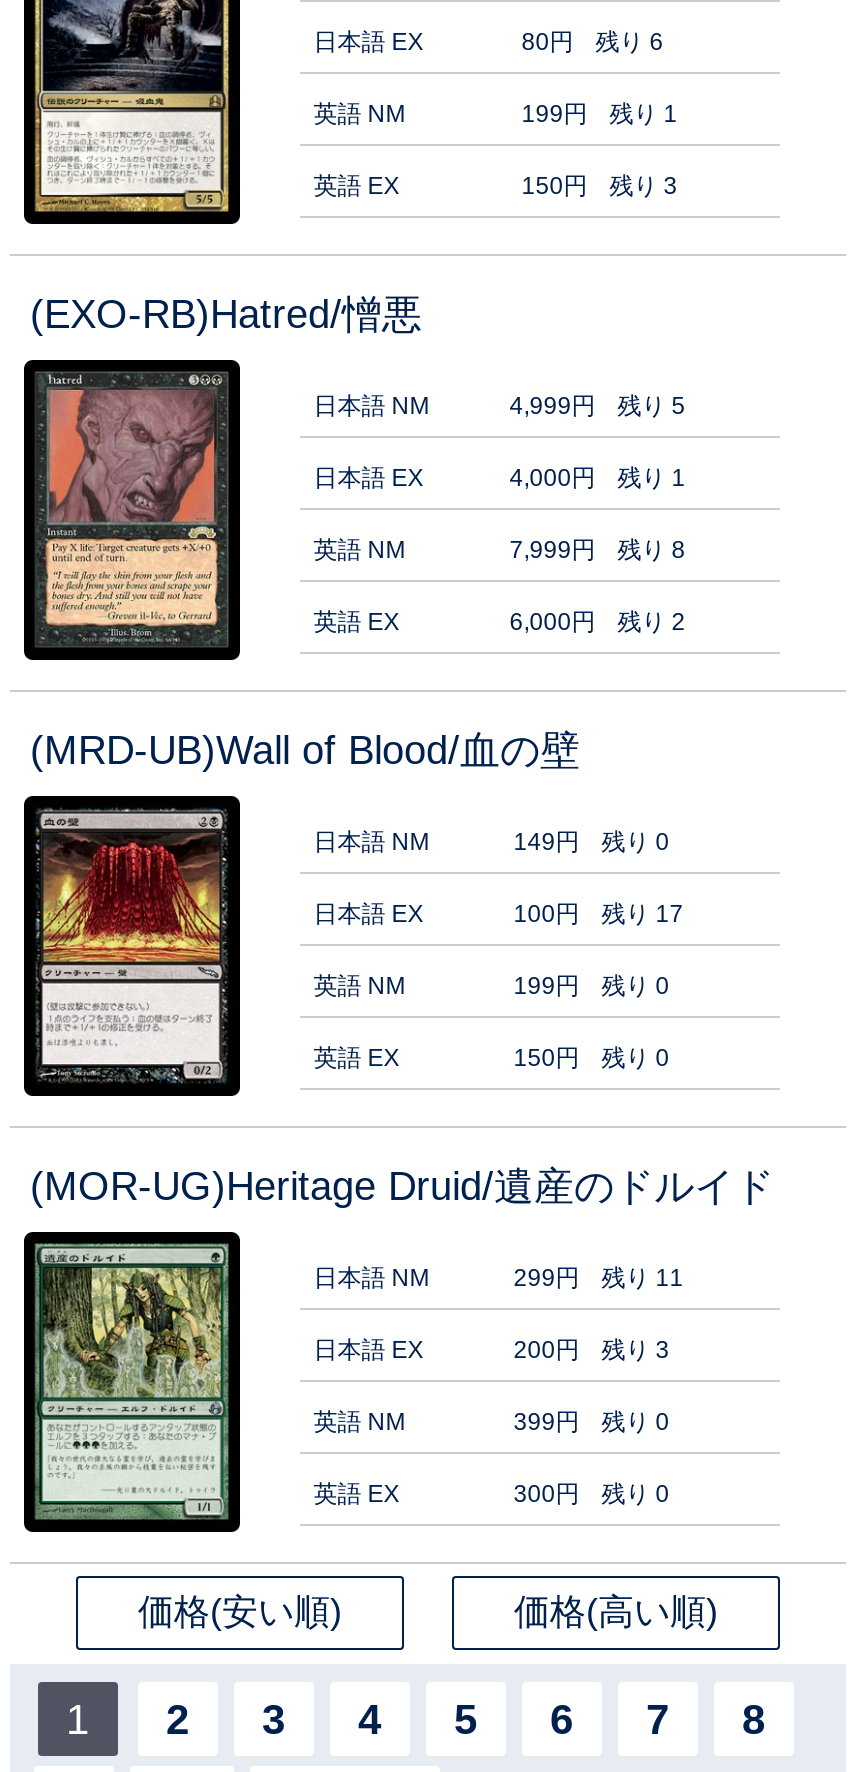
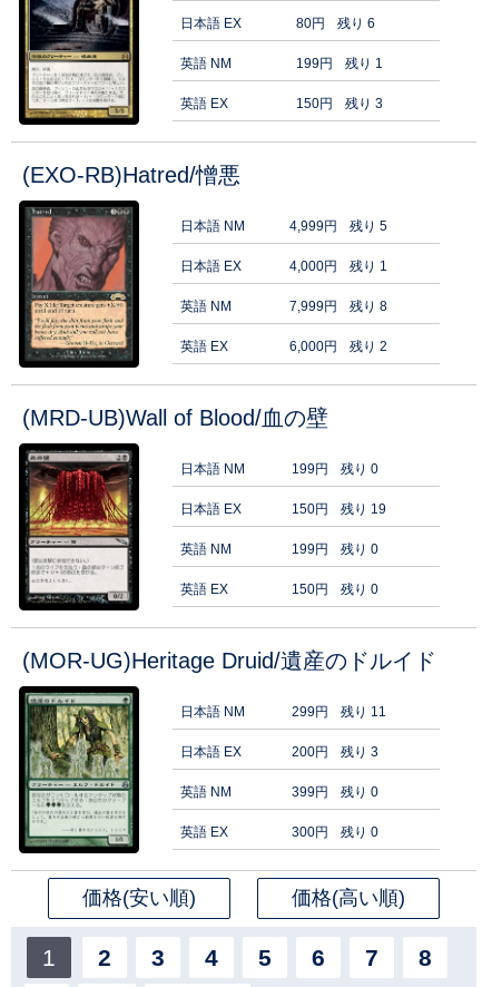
- 149円 残り 0
+ 199円 残り 0

- 100円 残り 17
+ 150円 残り 19
